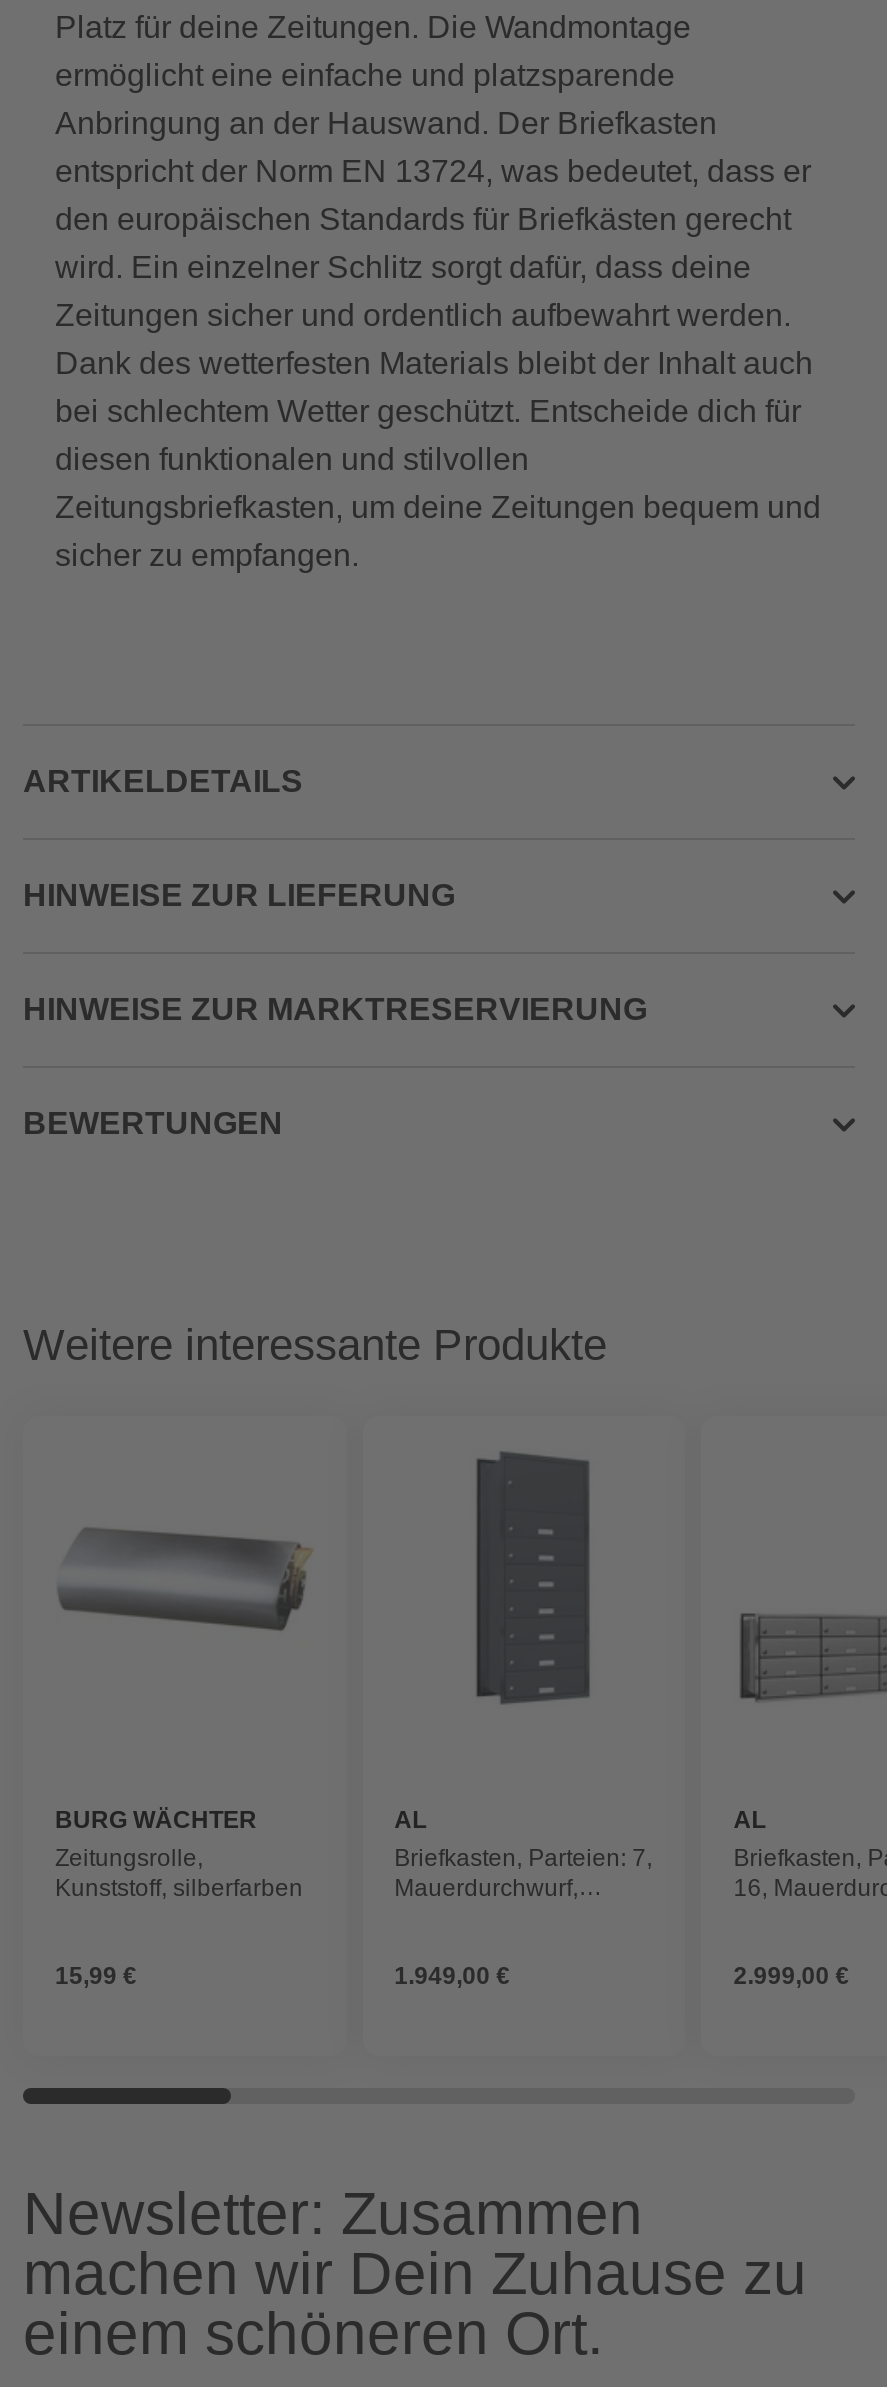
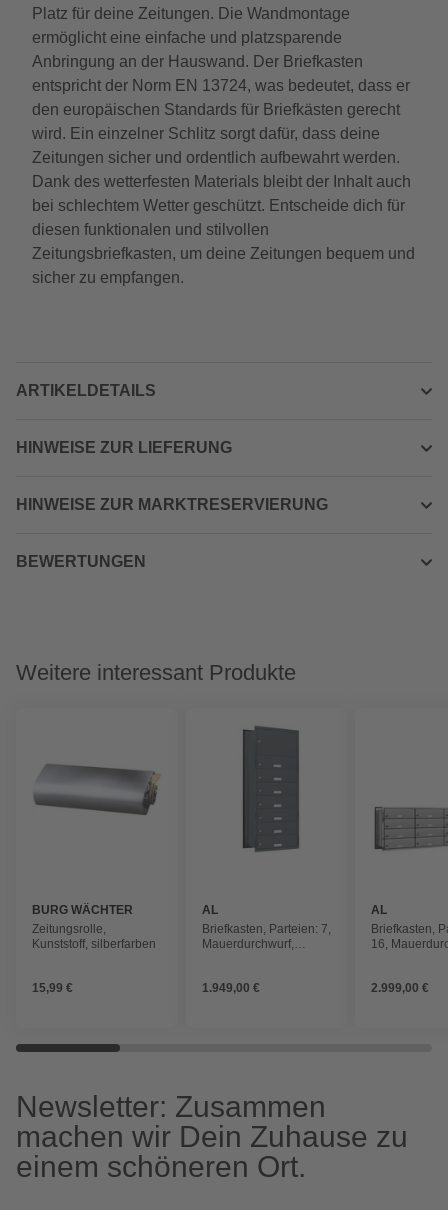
- Weitere interessante Produkte
+ Weitere interessant Produkte
